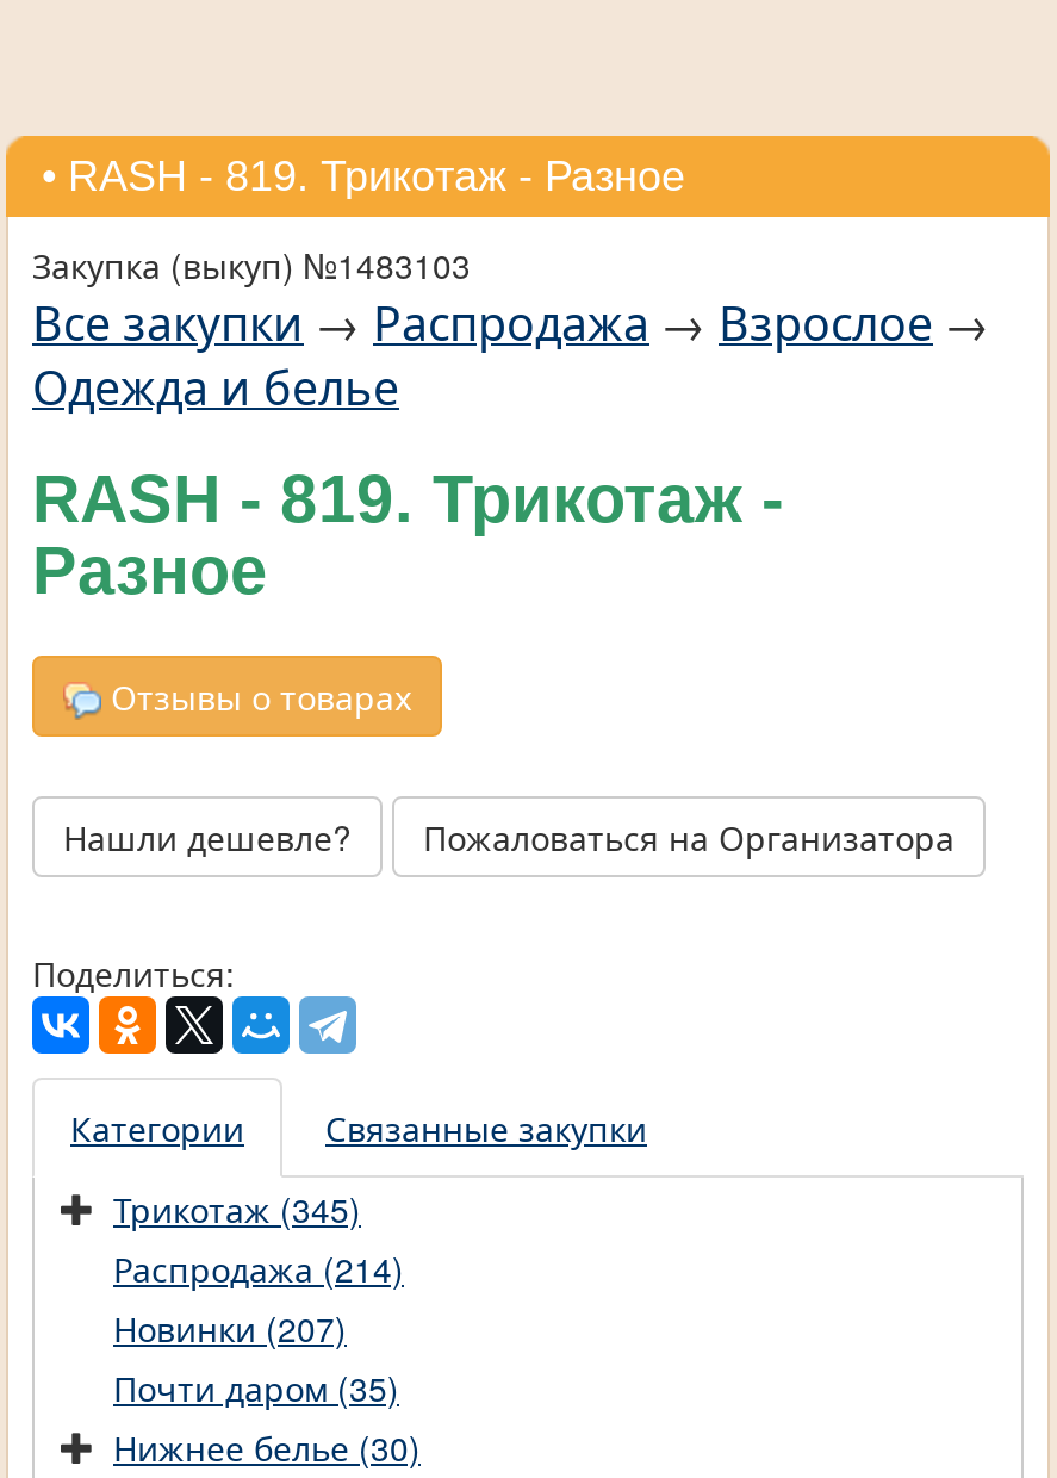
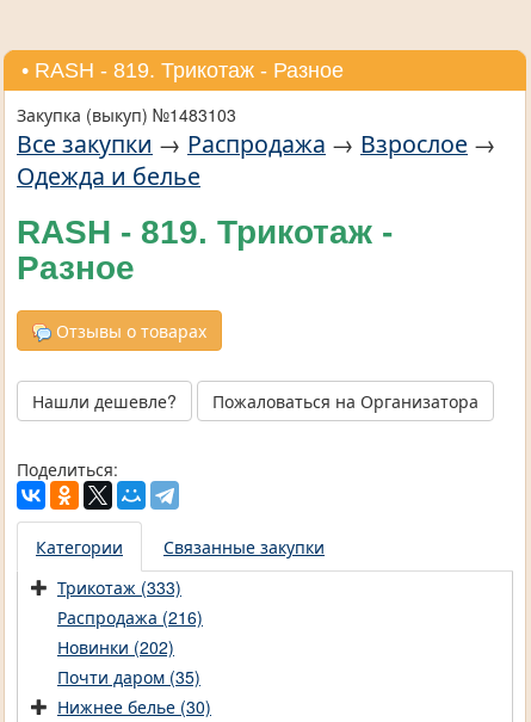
- Трикотаж (345)
+ Трикотаж (333)

- Распродажа (214)
+ Распродажа (216)

- Новинки (207)
+ Новинки (202)
